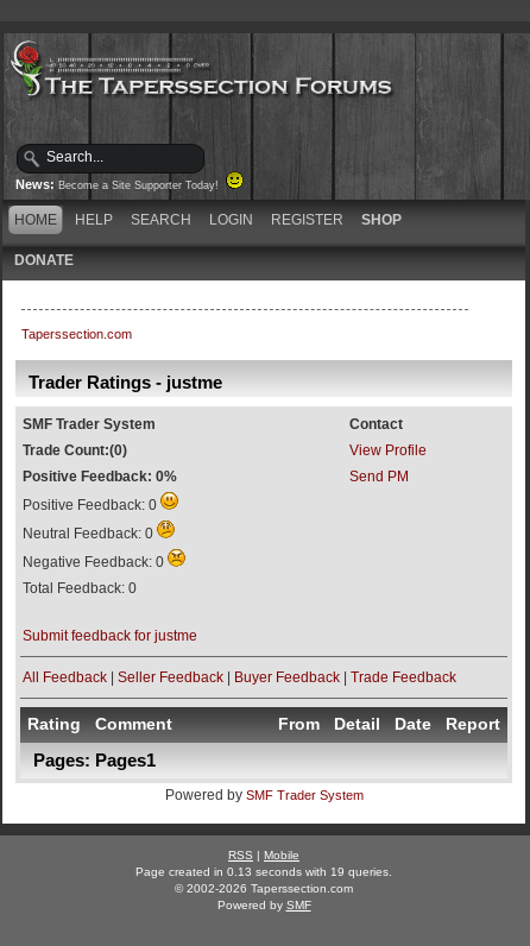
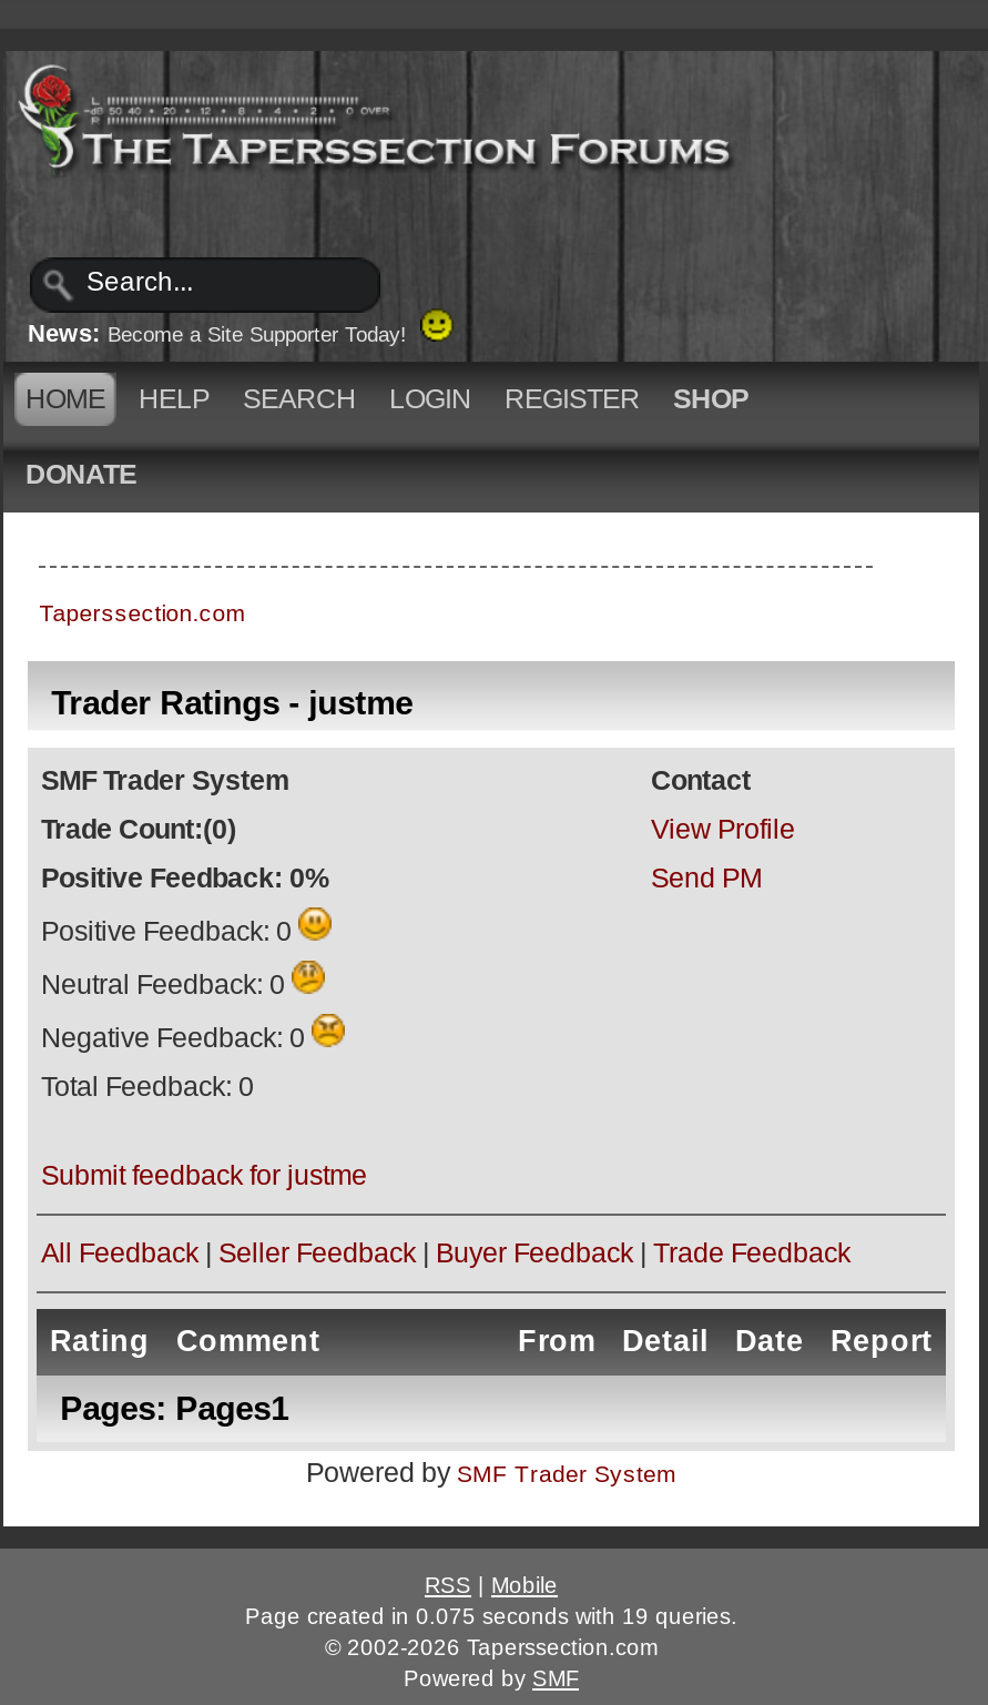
- Page created in 0.13 seconds with 19 queries.
+ Page created in 0.075 seconds with 19 queries.
